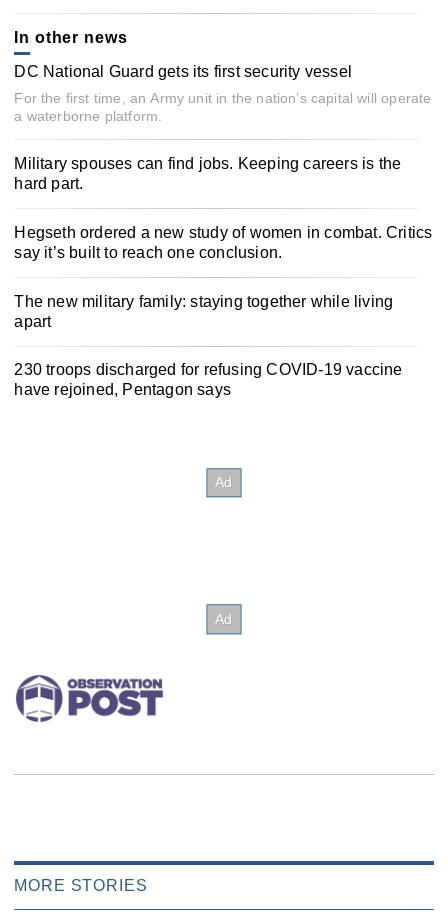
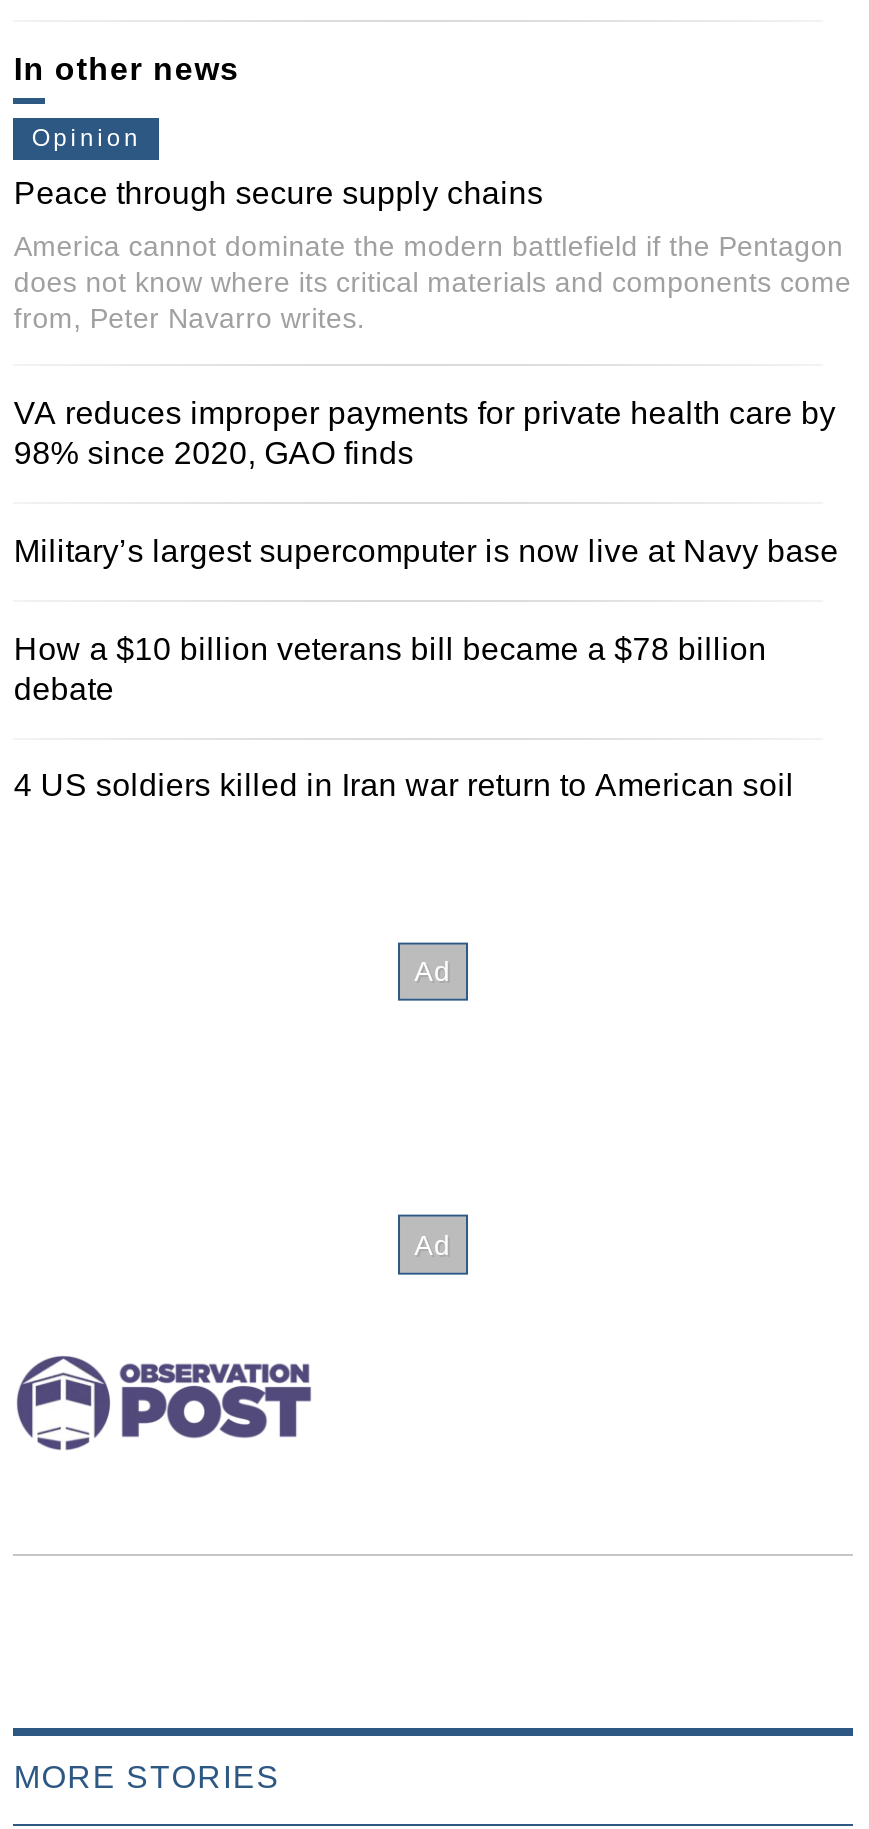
- DC National Guard gets its first security vessel
- For the first time, an Army unit in the nation’s capital will operate
- a waterborne platform.
- Military spouses can find jobs. Keeping careers is the
- hard part.
- Hegseth ordered a new study of women in combat. Critics
- say it’s built to reach one conclusion.
- The new military family: staying together while living
- apart
- 230 troops discharged for refusing COVID-19 vaccine
- have rejoined, Pentagon says
+ Opinion
+ Peace through secure supply chains
+ America cannot dominate the modern battlefield if the Pentagon
+ does not know where its critical materials and components come
+ from, Peter Navarro writes.
+ VA reduces improper payments for private health care by
+ 98% since 2020, GAO finds
+ Military’s largest supercomputer is now live at Navy base
+ How a $10 billion veterans bill became a $78 billion
+ debate
+ 4 US soldiers killed in Iran war return to American soil
